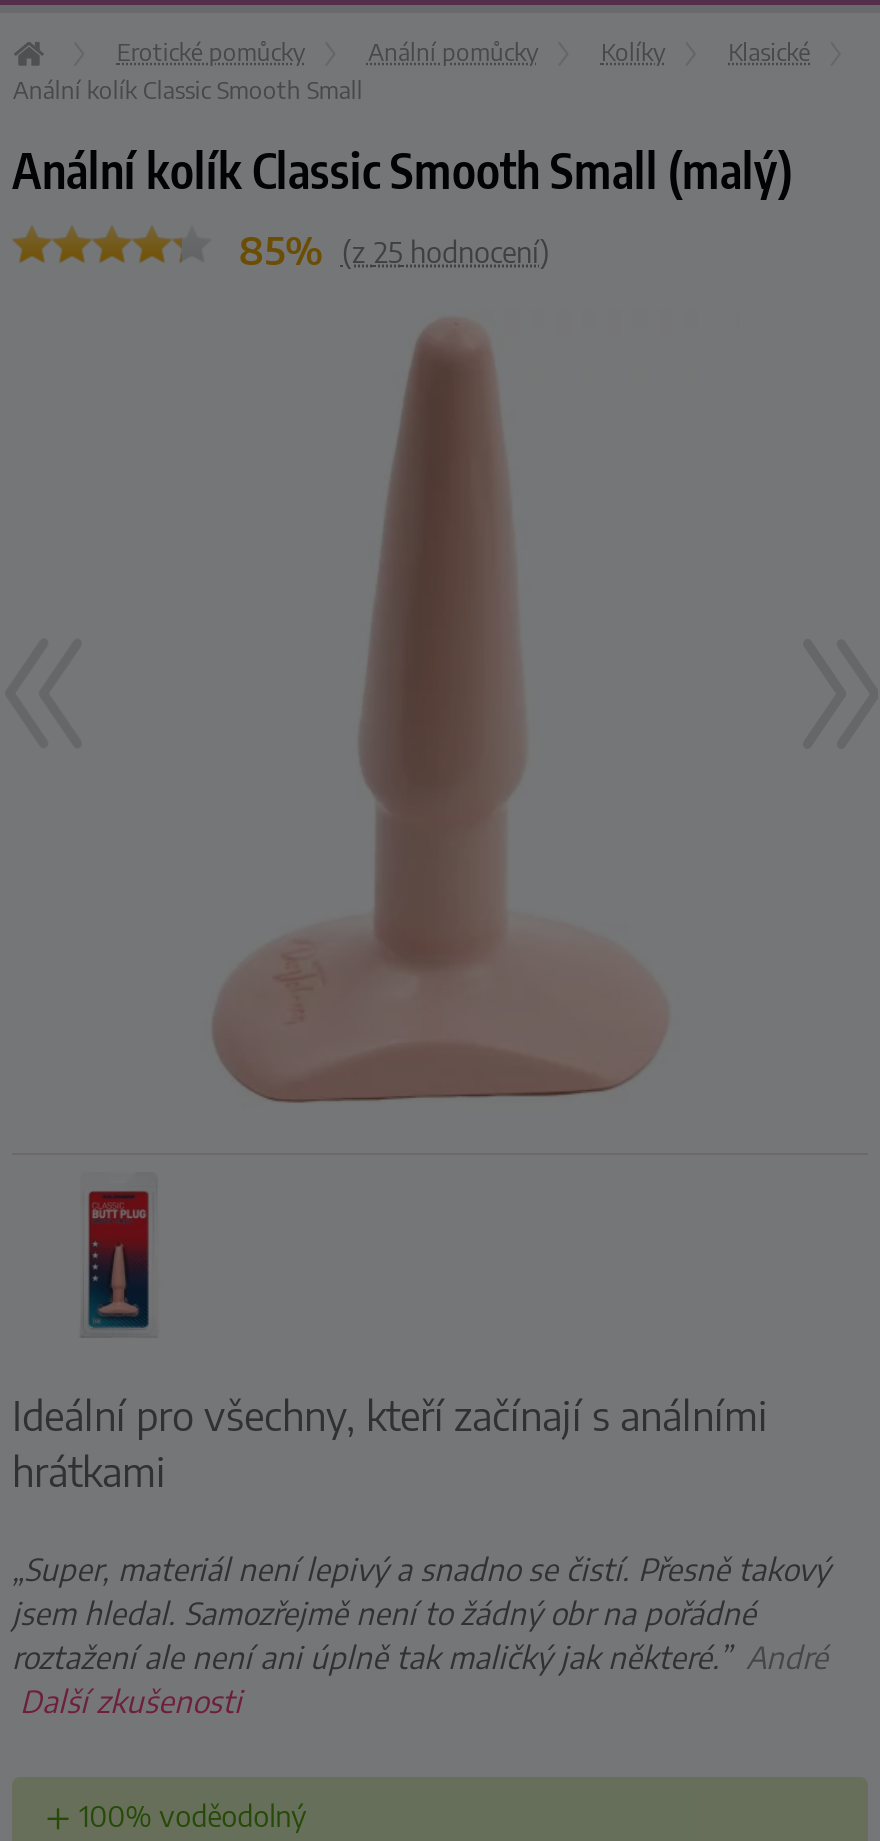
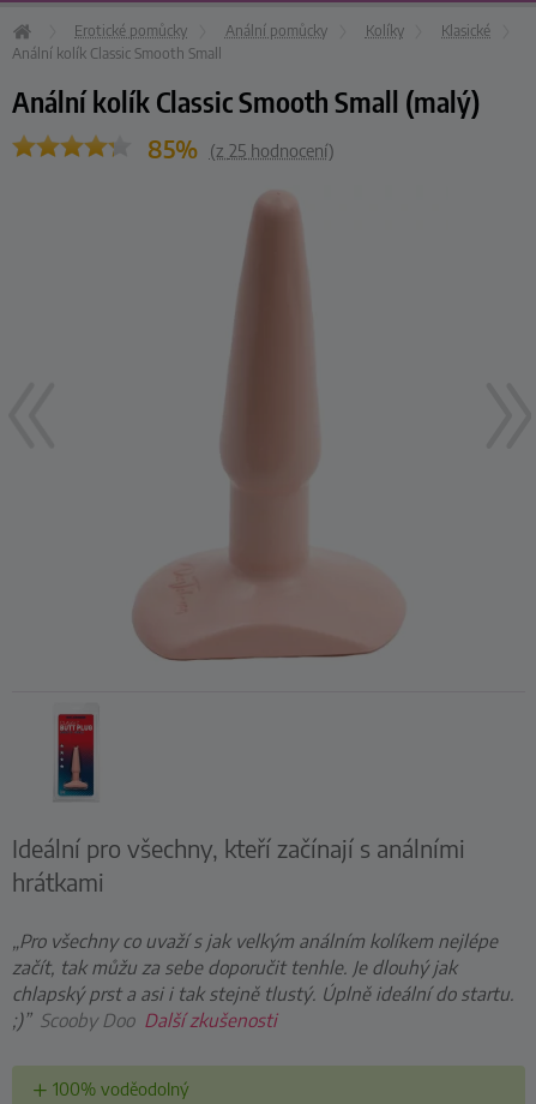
- „Super, materiál není lepivý a snadno se čistí. Přesně takový
- jsem hledal. Samozřejmě není to žádný obr na pořádné
- roztažení ale není ani úplně tak maličký jak některé.” André
- Další zkušenosti
+ „Pro všechny co uvaží s jak velkým análním kolíkem nejlépe
+ začít, tak můžu za sebe doporučit tenhle. Je dlouhý jak
+ chlapský prst a asi i tak stejně tlustý. Úplně ideální do startu.
+ ;)” Scooby Doo Další zkušenosti
